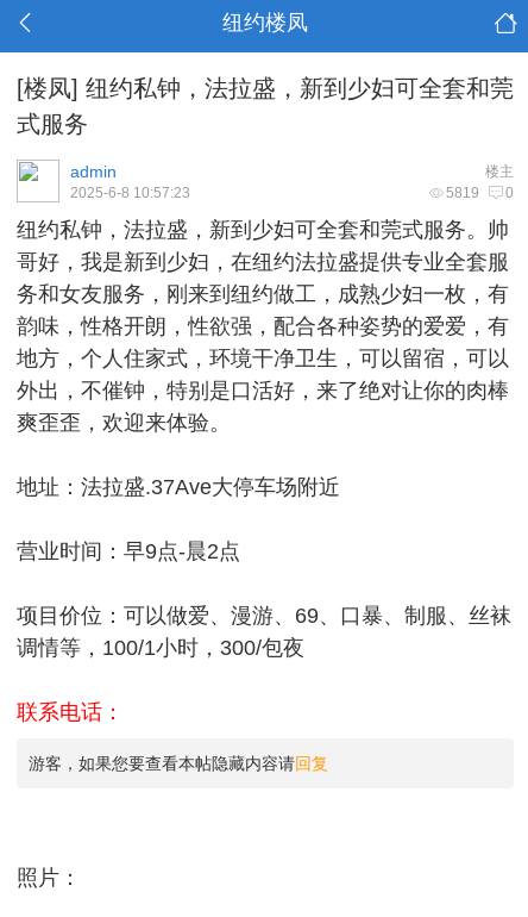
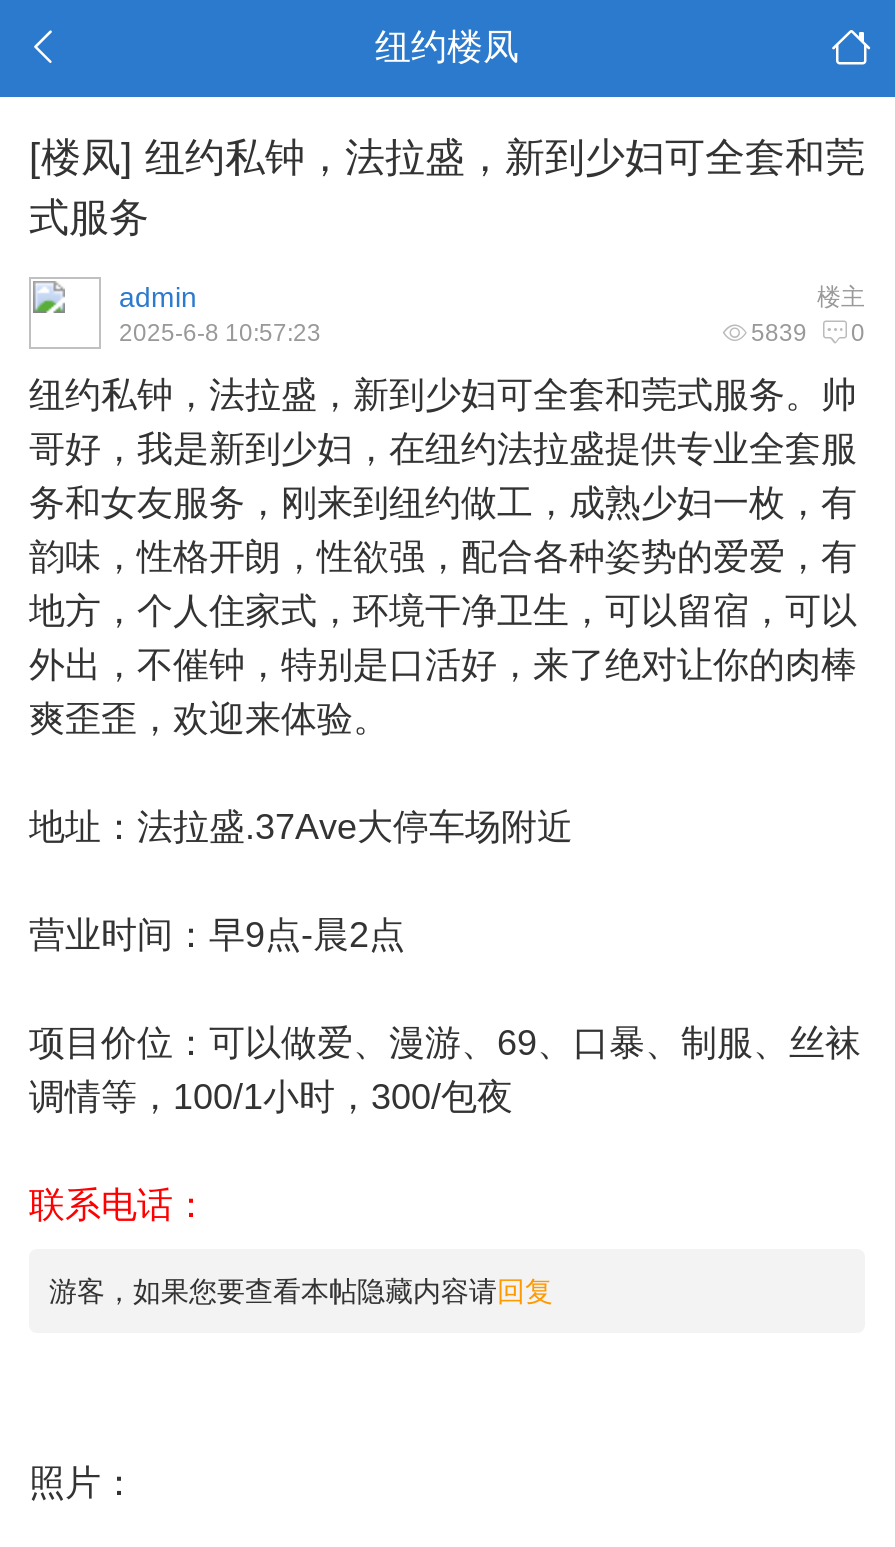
- 5819 0
+ 5839 0
